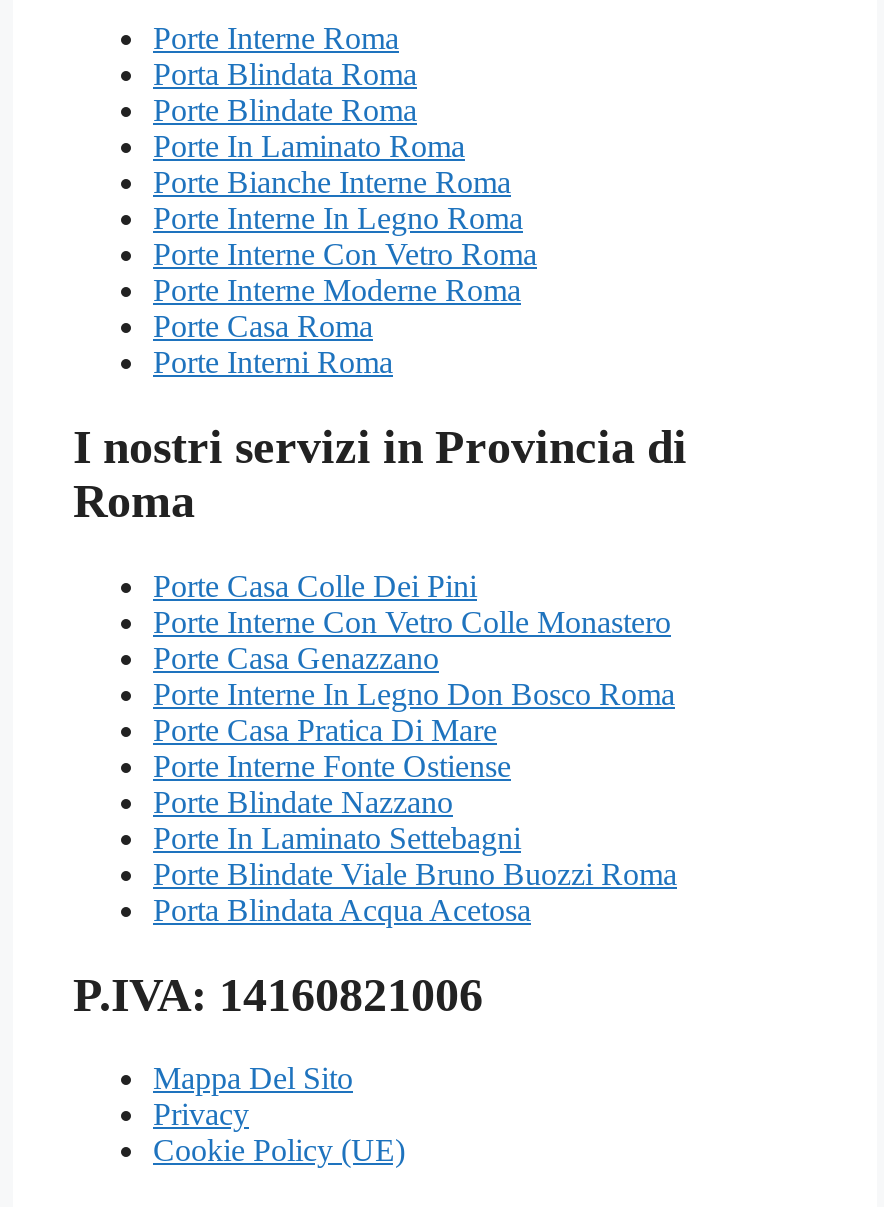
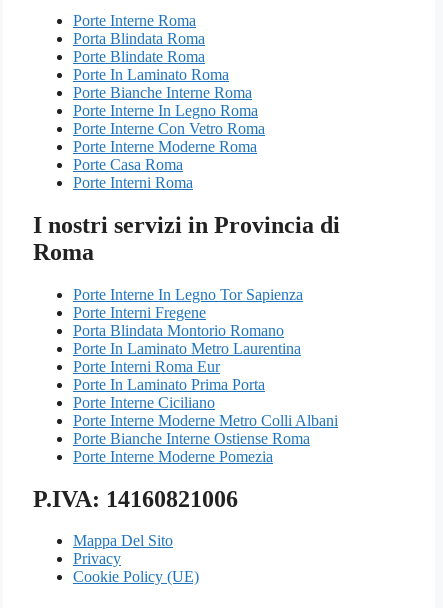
- Porte Casa Colle Dei Pini
- Porte Interne Con Vetro Colle Monastero
- Porte Casa Genazzano
- Porte Interne In Legno Don Bosco Roma
- Porte Casa Pratica Di Mare
- Porte Interne Fonte Ostiense
- Porte Blindate Nazzano
- Porte In Laminato Settebagni
- Porte Blindate Viale Bruno Buozzi Roma
- Porta Blindata Acqua Acetosa
+ Porte Interne In Legno Tor Sapienza
+ Porte Interni Fregene
+ Porta Blindata Montorio Romano
+ Porte In Laminato Metro Laurentina
+ Porte Interni Roma Eur
+ Porte In Laminato Prima Porta
+ Porte Interne Ciciliano
+ Porte Interne Moderne Metro Colli Albani
+ Porte Bianche Interne Ostiense Roma
+ Porte Interne Moderne Pomezia
